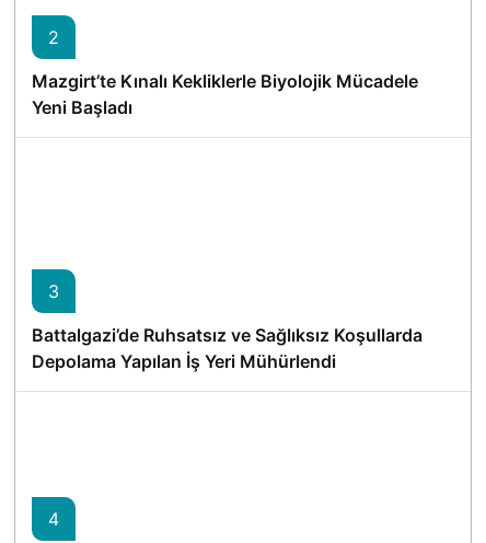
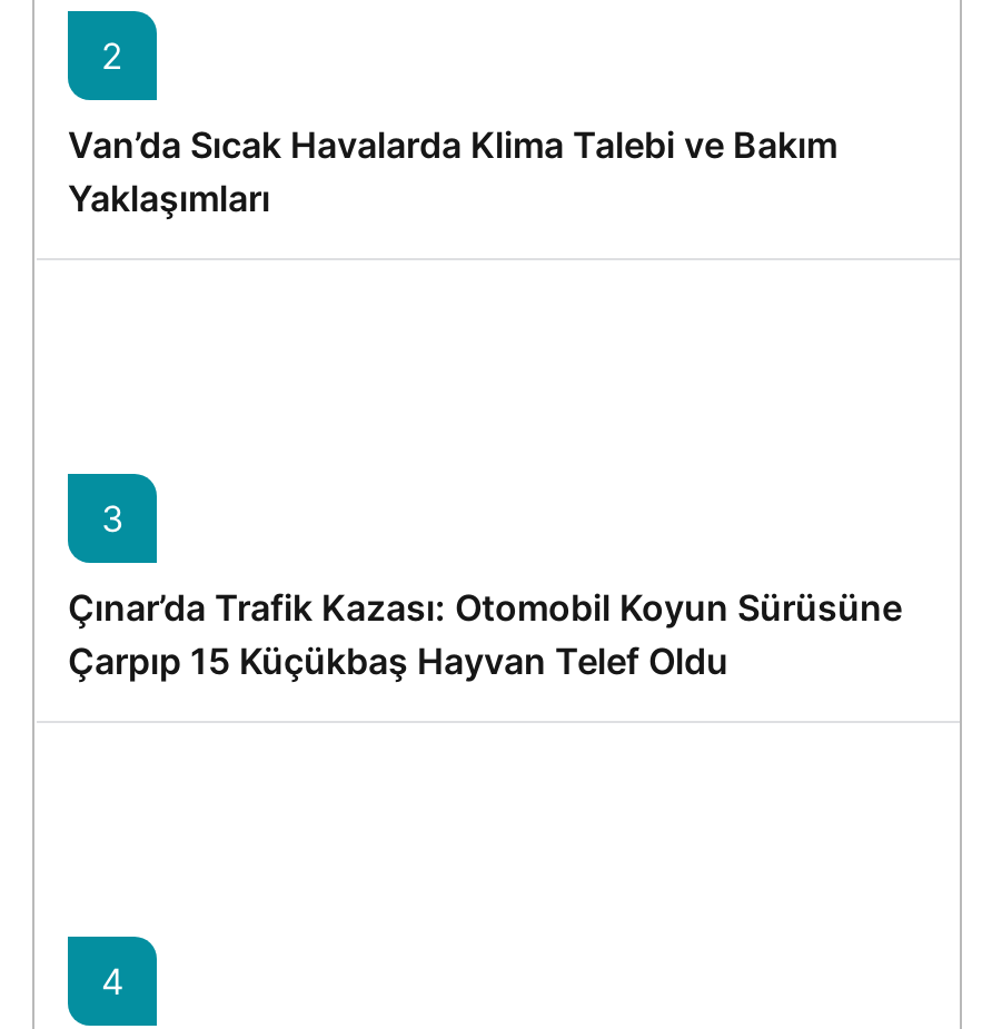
- Mazgirt’te Kınalı Kekliklerle Biyolojik Mücadele
- Yeni Başladı
+ Van’da Sıcak Havalarda Klima Talebi ve Bakım
+ Yaklaşımları

- Battalgazi’de Ruhsatsız ve Sağlıksız Koşullarda
- Depolama Yapılan İş Yeri Mühürlendi
+ Çınar’da Trafik Kazası: Otomobil Koyun Sürüsüne
+ Çarpıp 15 Küçükbaş Hayvan Telef Oldu
